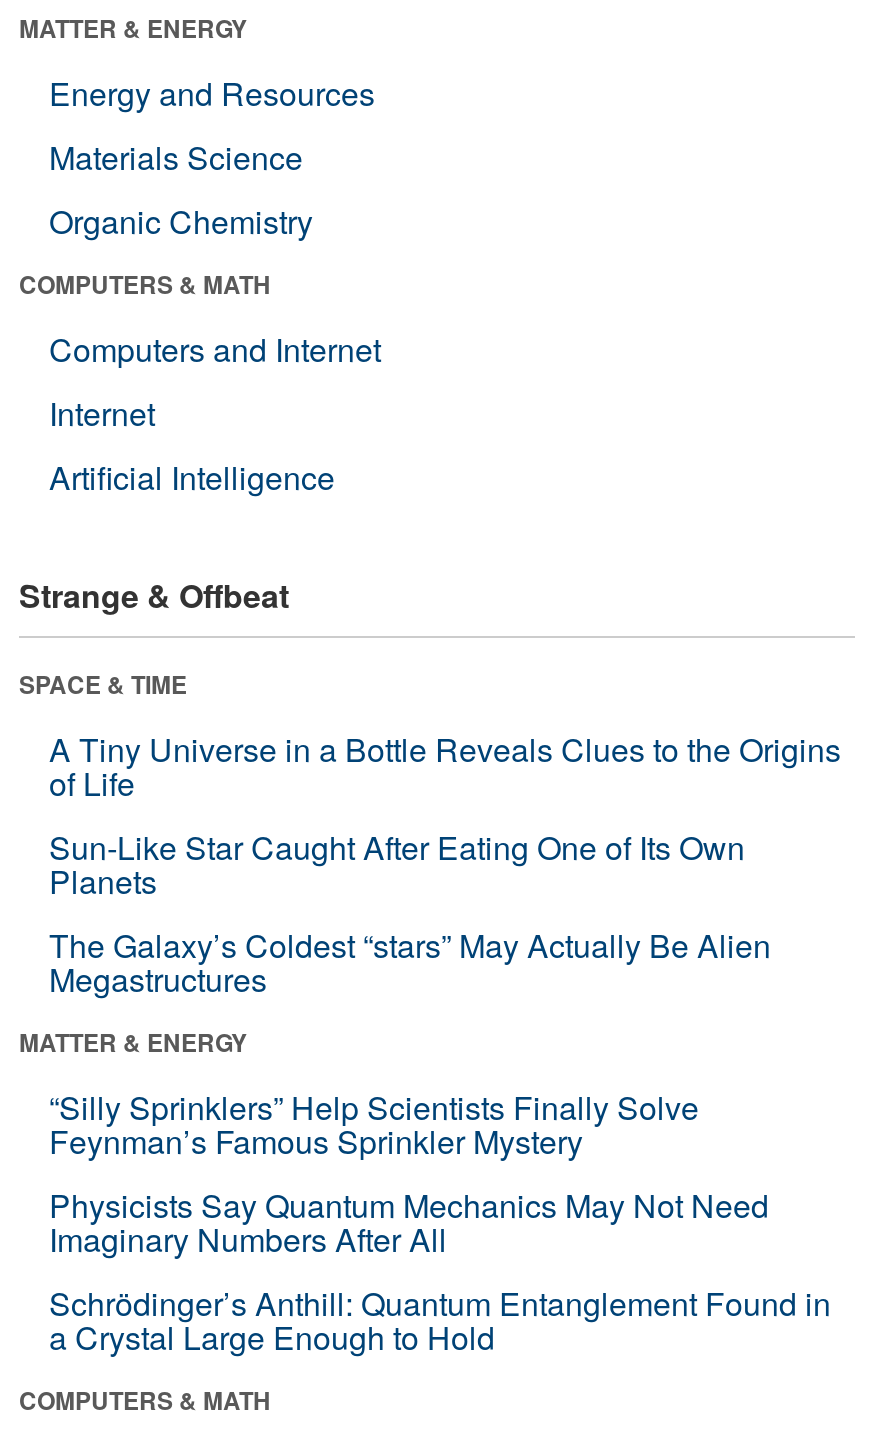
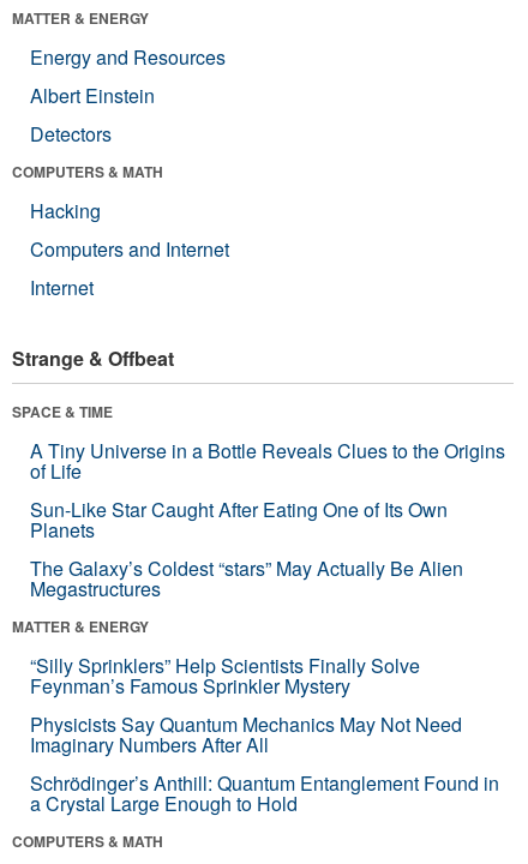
- Materials Science
- Organic Chemistry
+ Albert Einstein
+ Detectors

+ Hacking

moved down: Computers and Internet | Internet

- Artificial Intelligence
